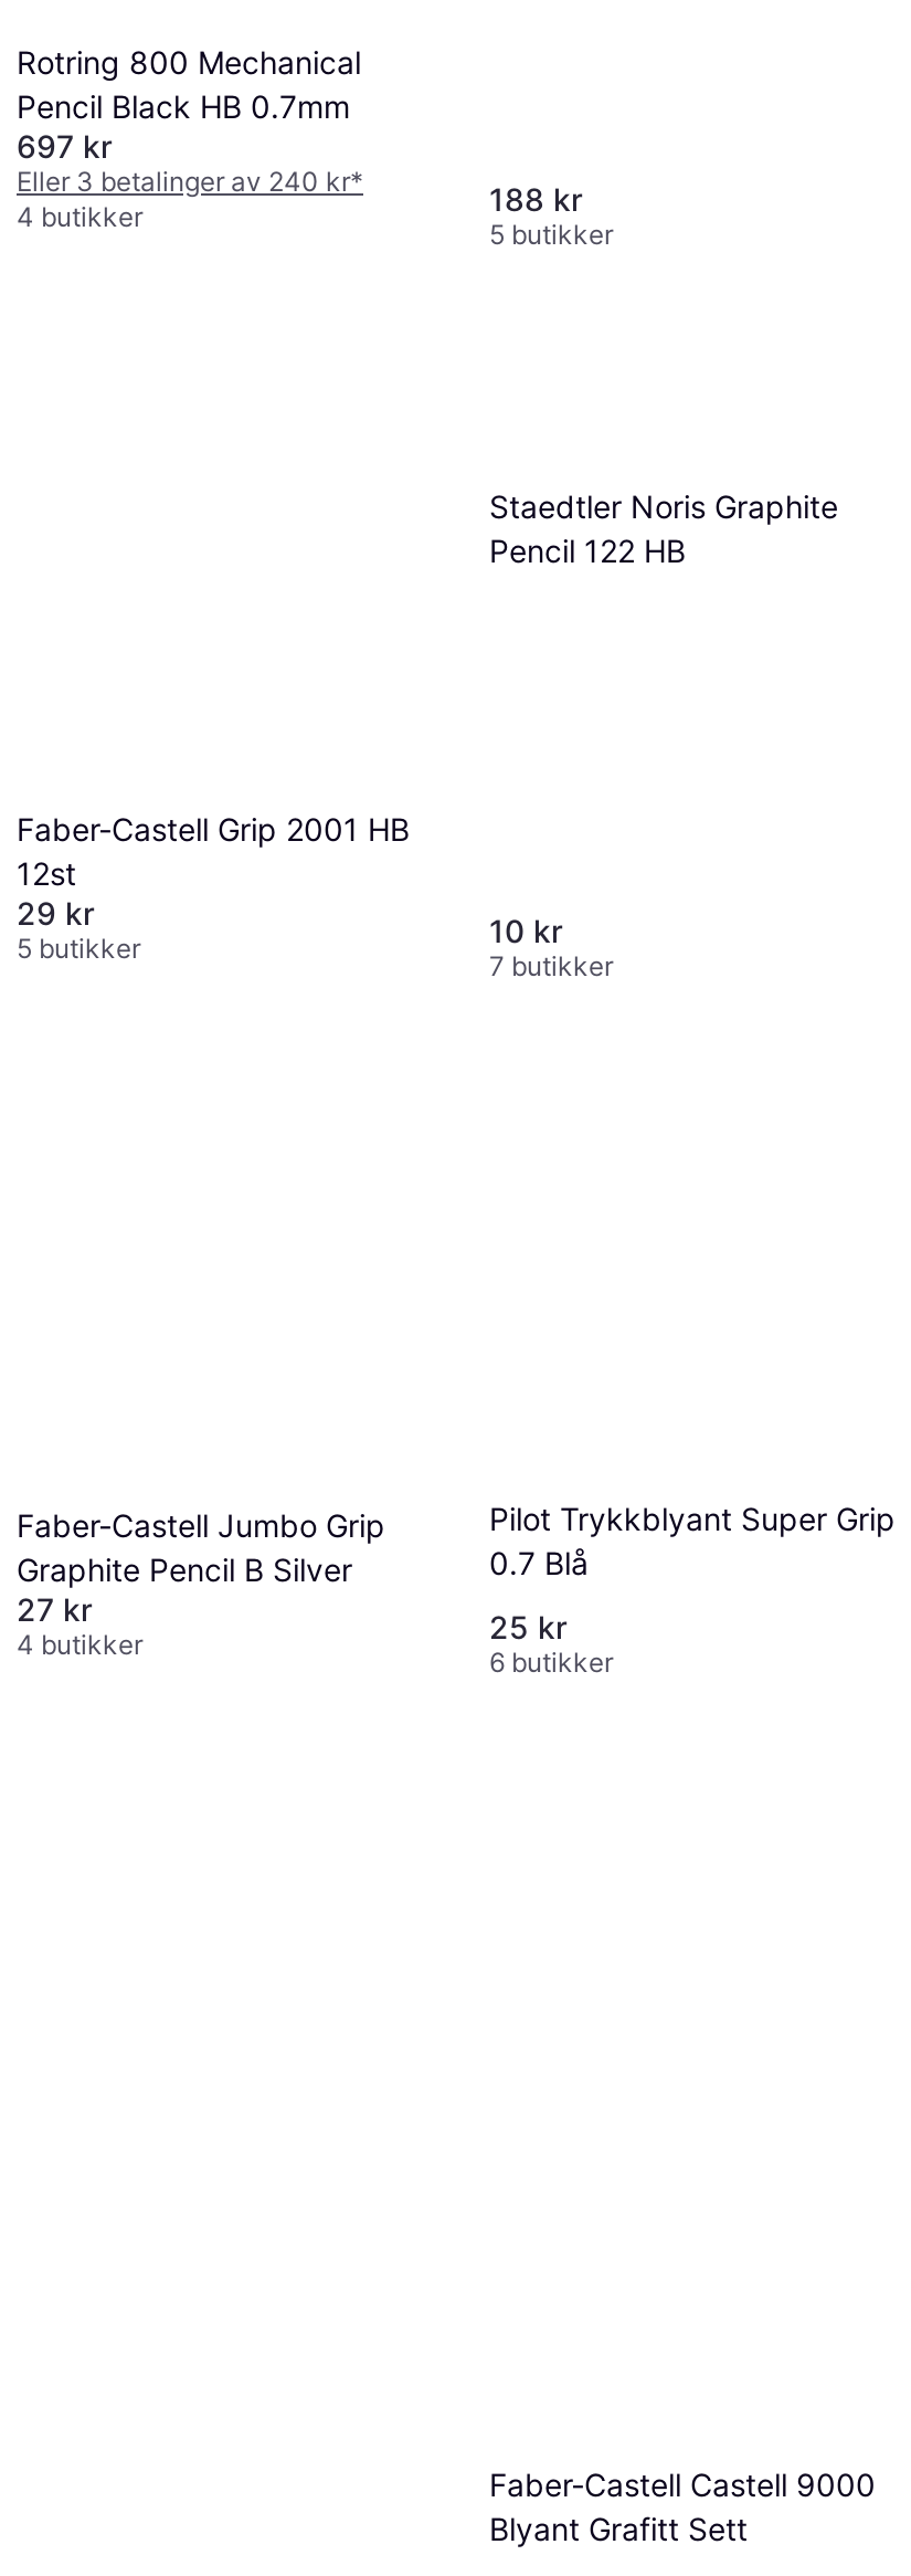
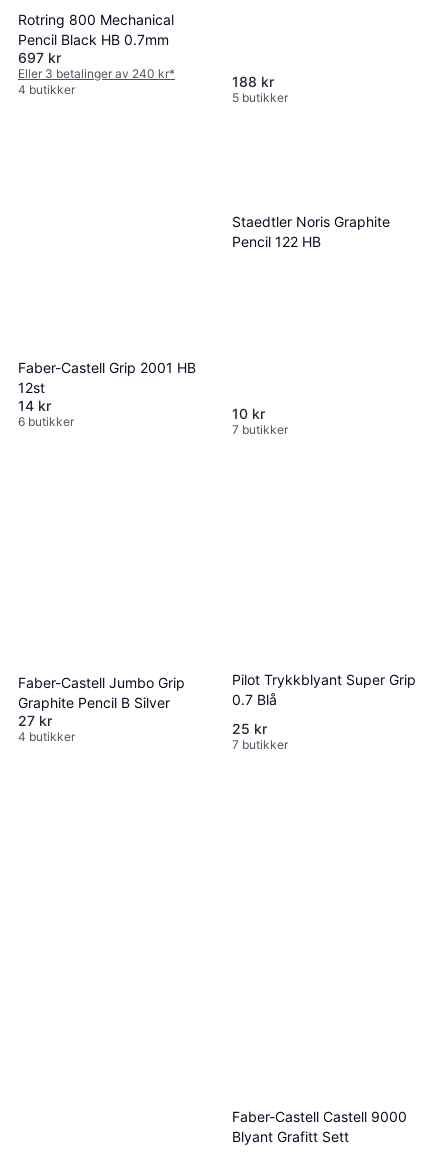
- 29 kr
+ 14 kr

- 5 butikker
+ 6 butikker

- 6 butikker
+ 7 butikker
